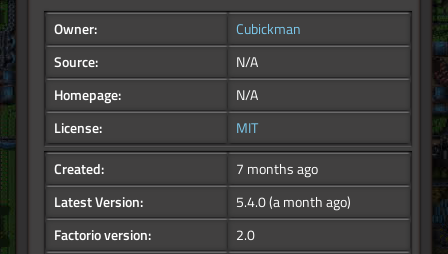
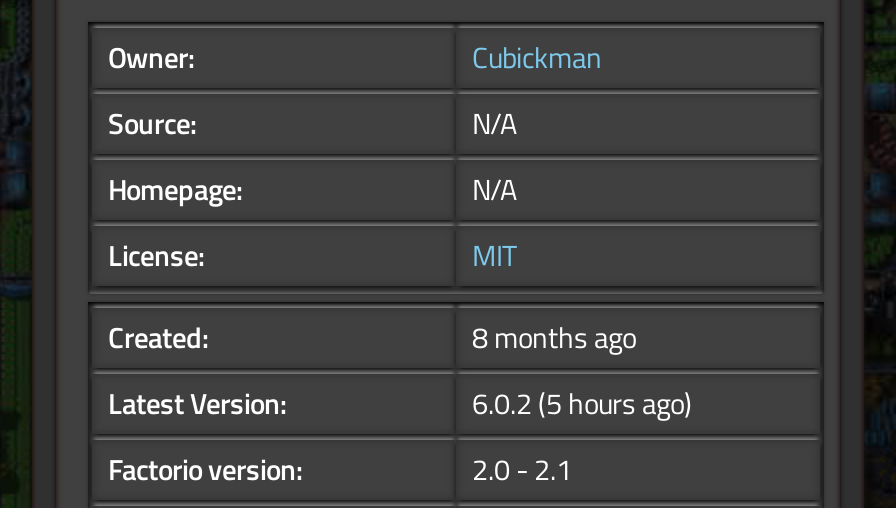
- 7 months ago
+ 8 months ago

- 5.4.0 (a month ago)
+ 6.0.2 (5 hours ago)

- 2.0
+ 2.0 - 2.1
